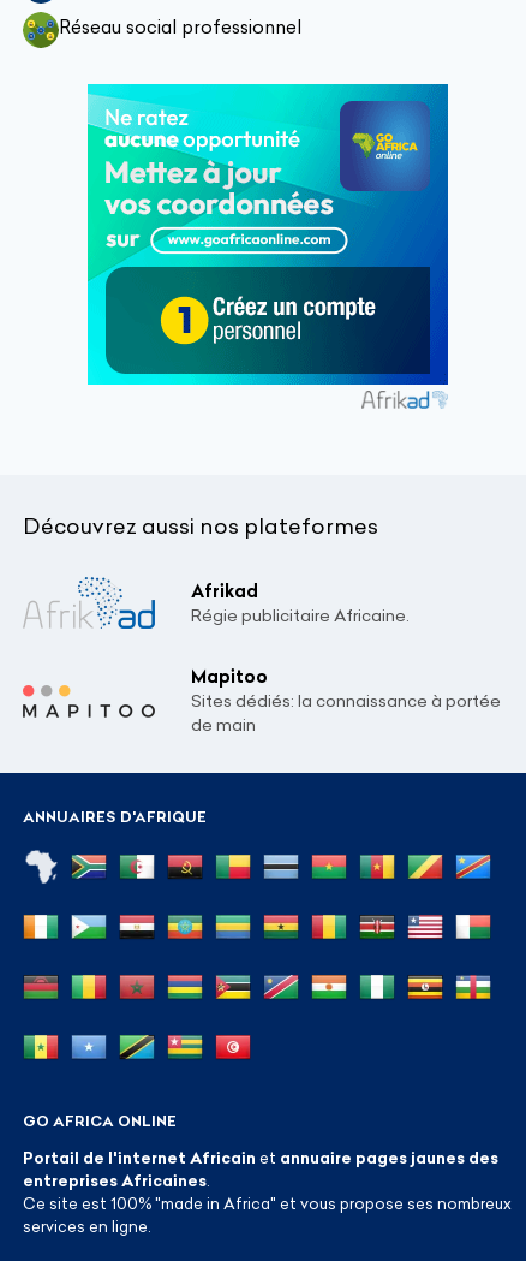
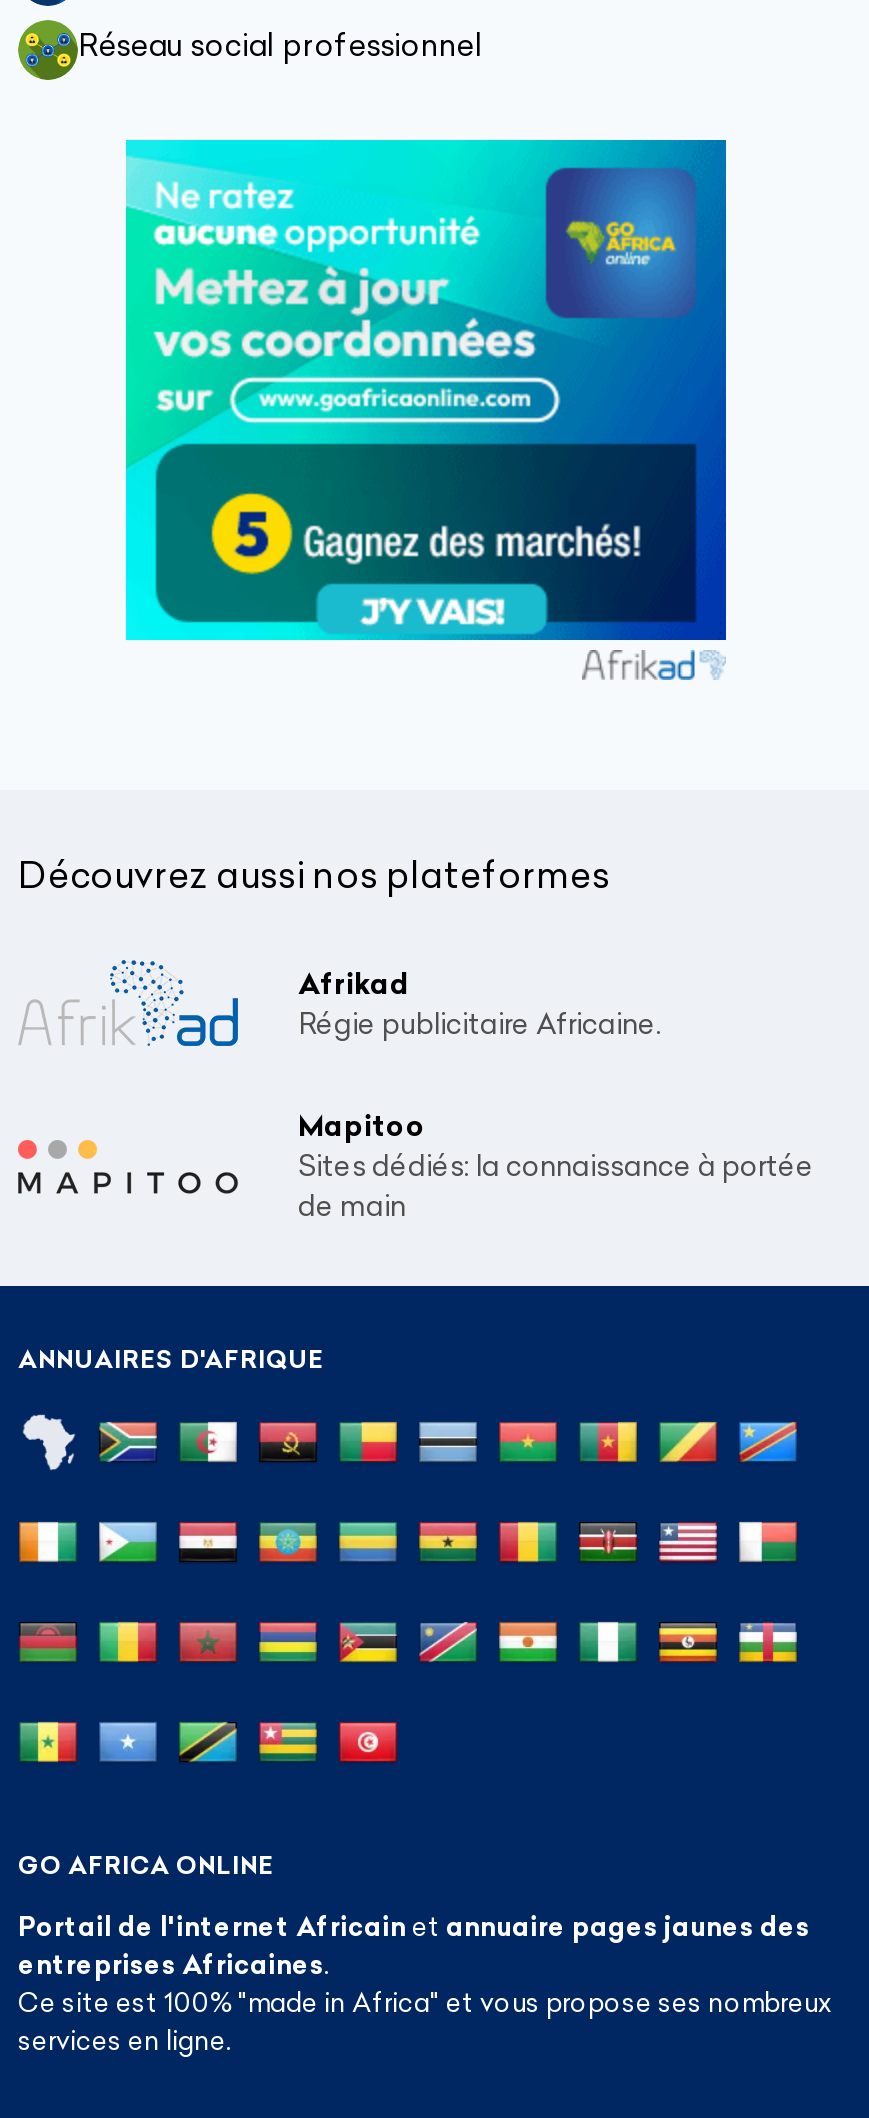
- [image]
+ [image]
